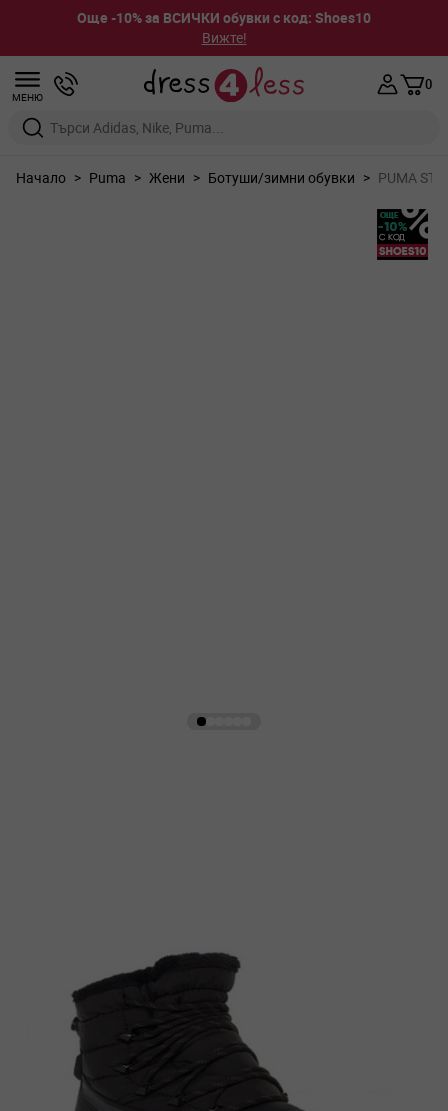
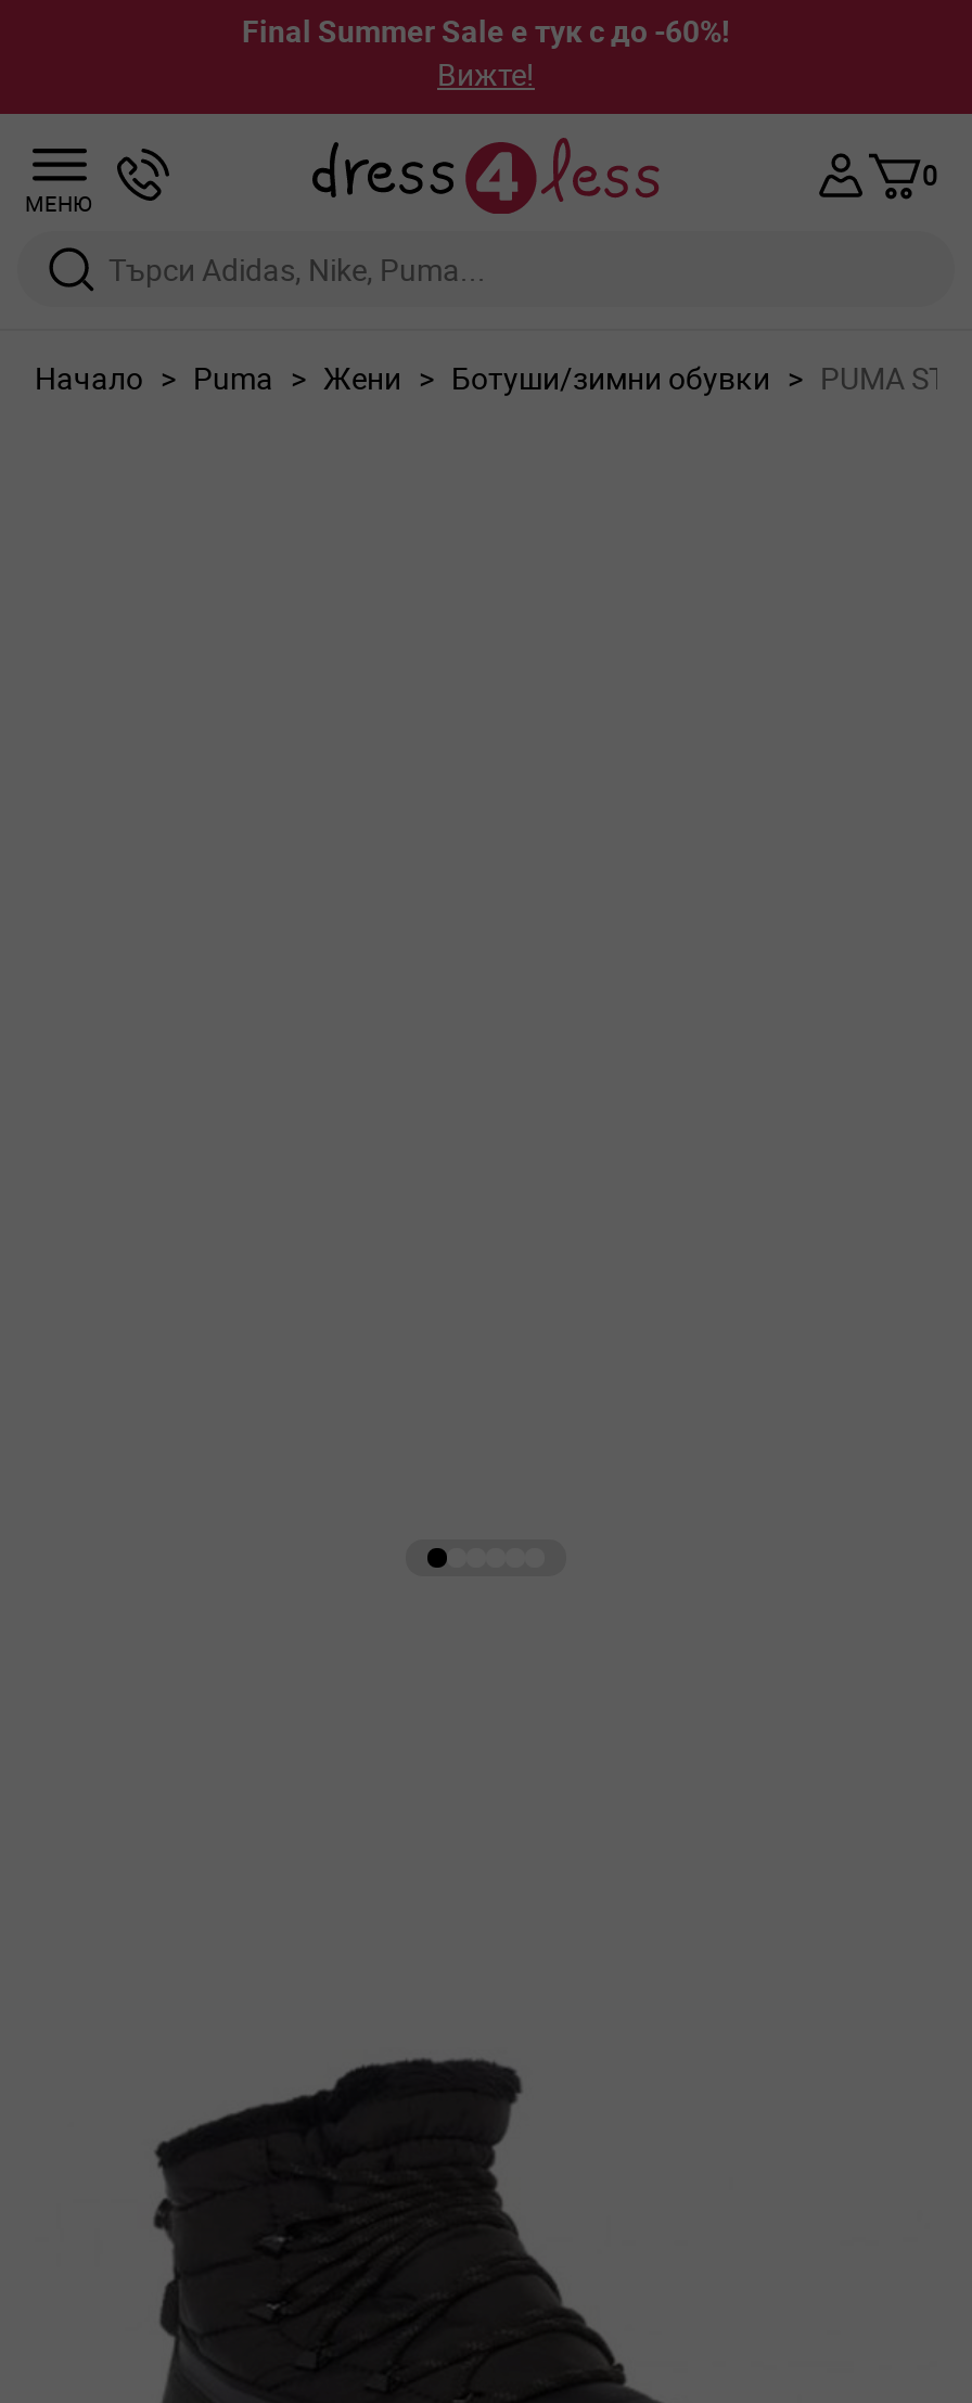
- Още -10% за ВСИЧКИ обувки с код: Shoes10
+ Final Summer Sale е тук с до -60%!

- [image]
